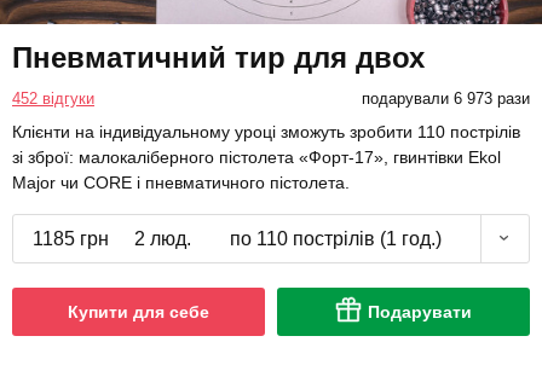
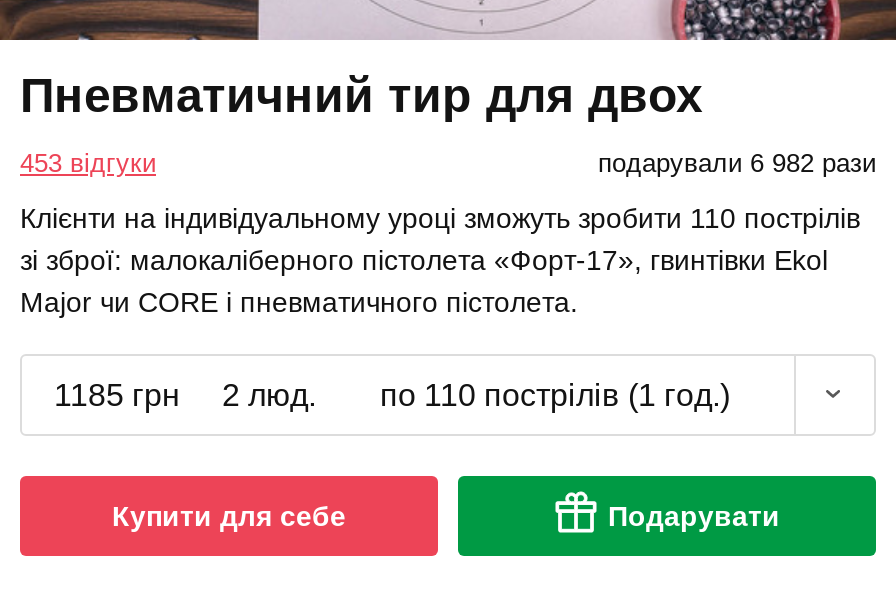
- 452 відгуки
+ 453 відгуки

- подарували 6 973 рази
+ подарували 6 982 рази
